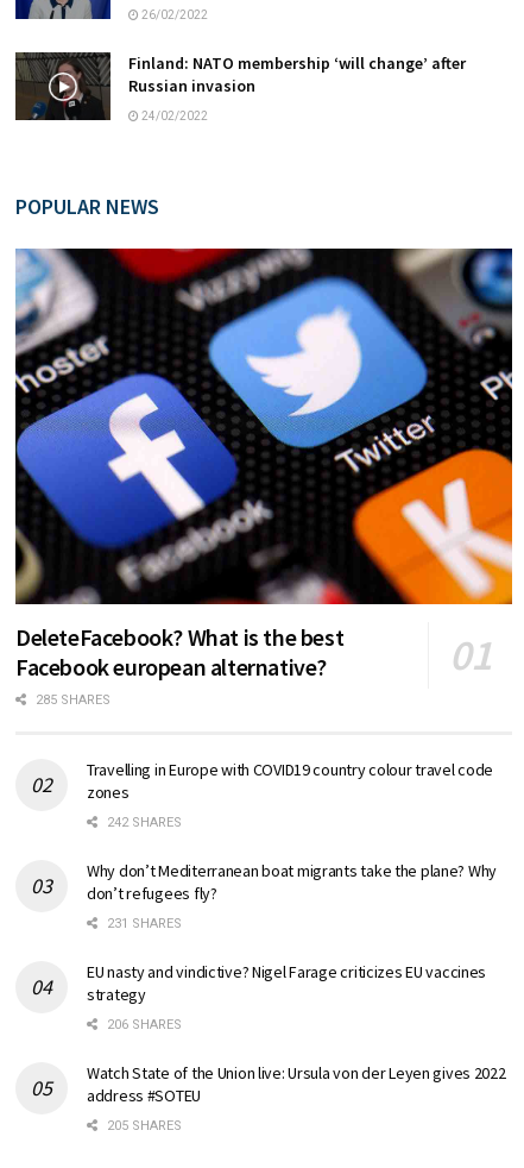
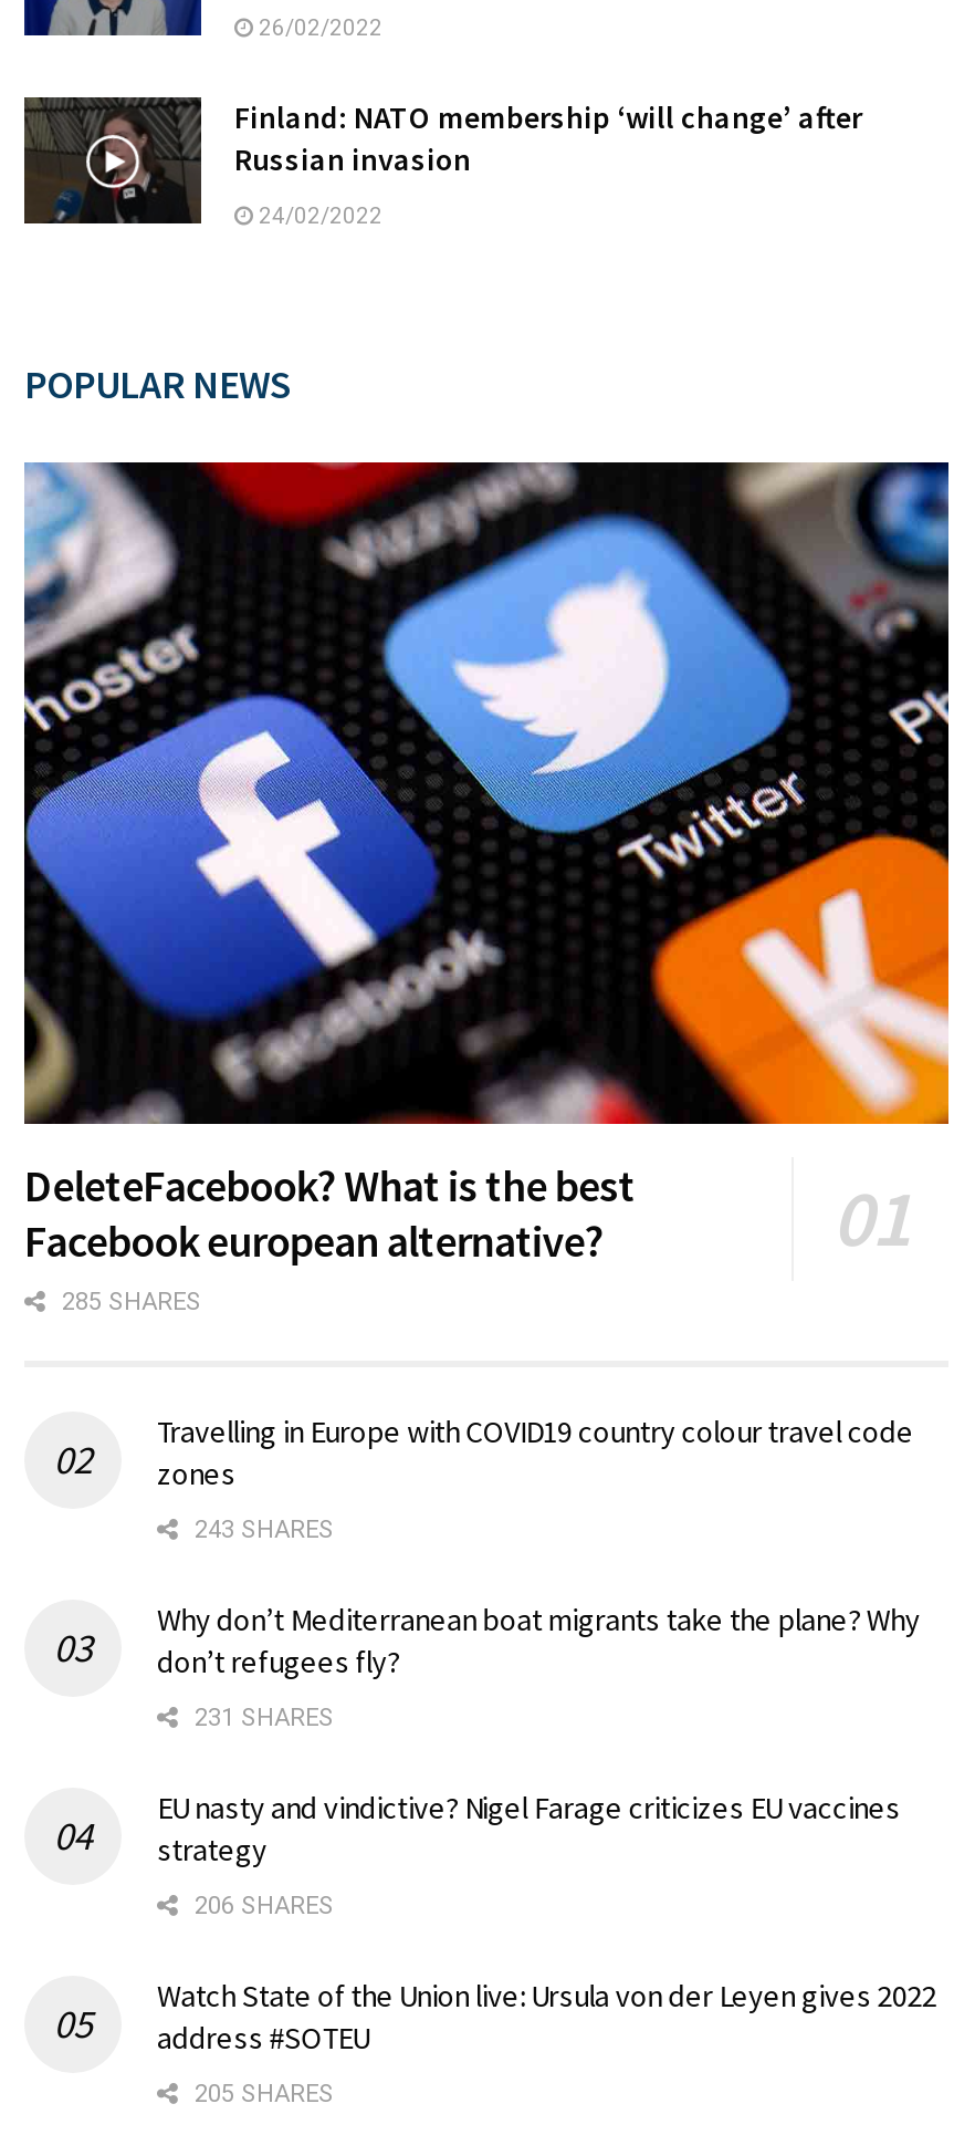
- 242 SHARES
+ 243 SHARES
